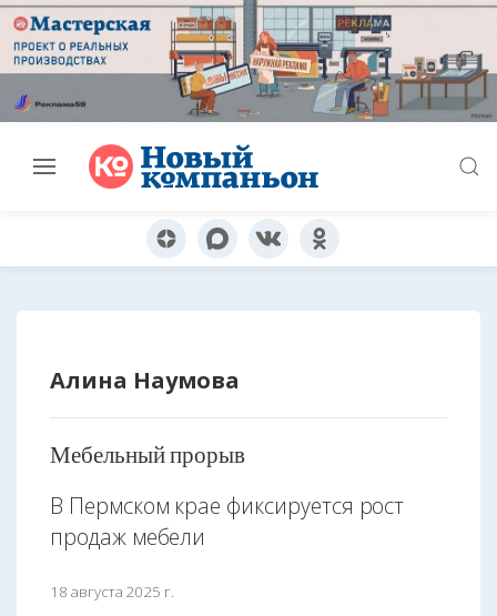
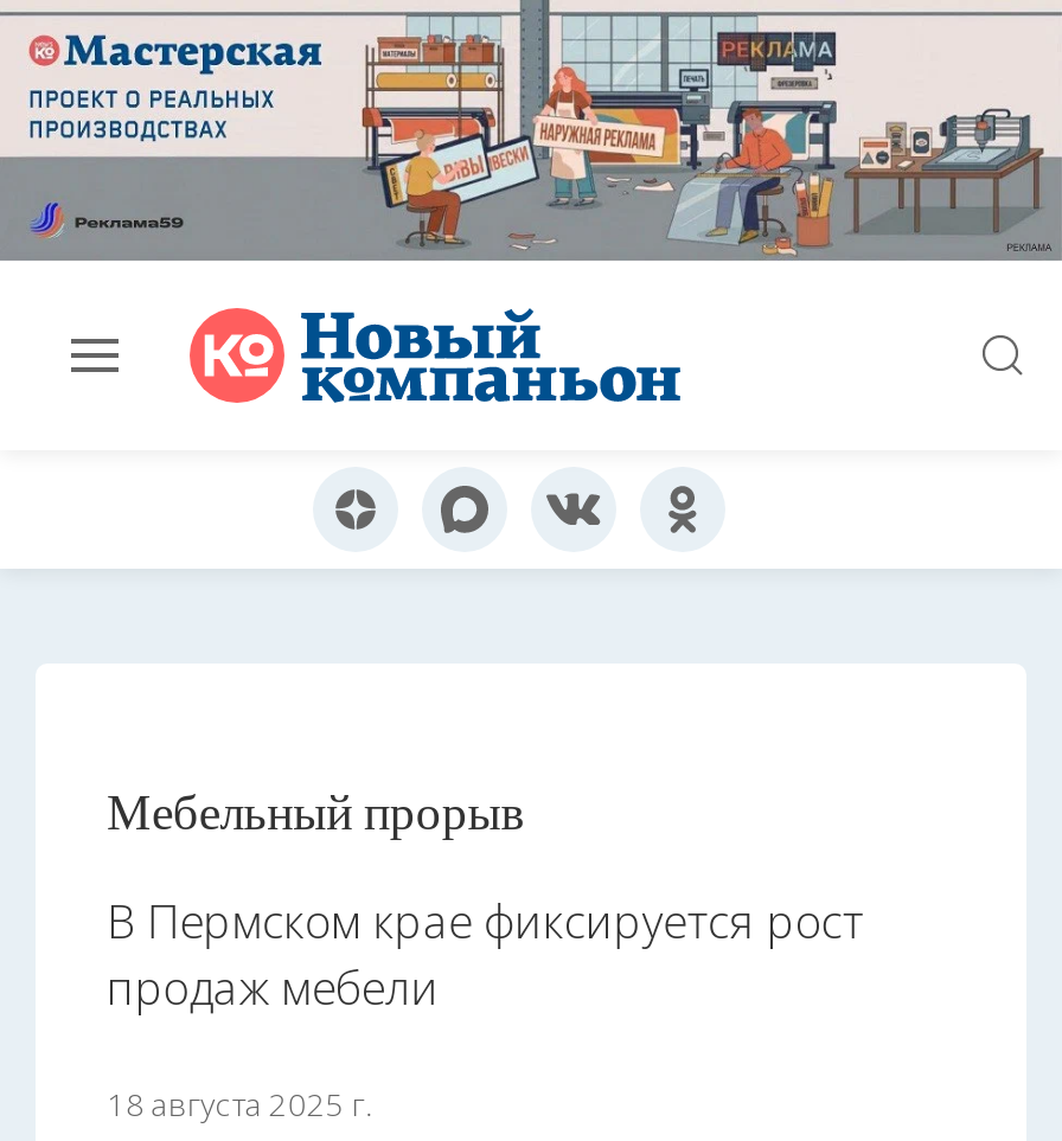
- Алина Наумова
